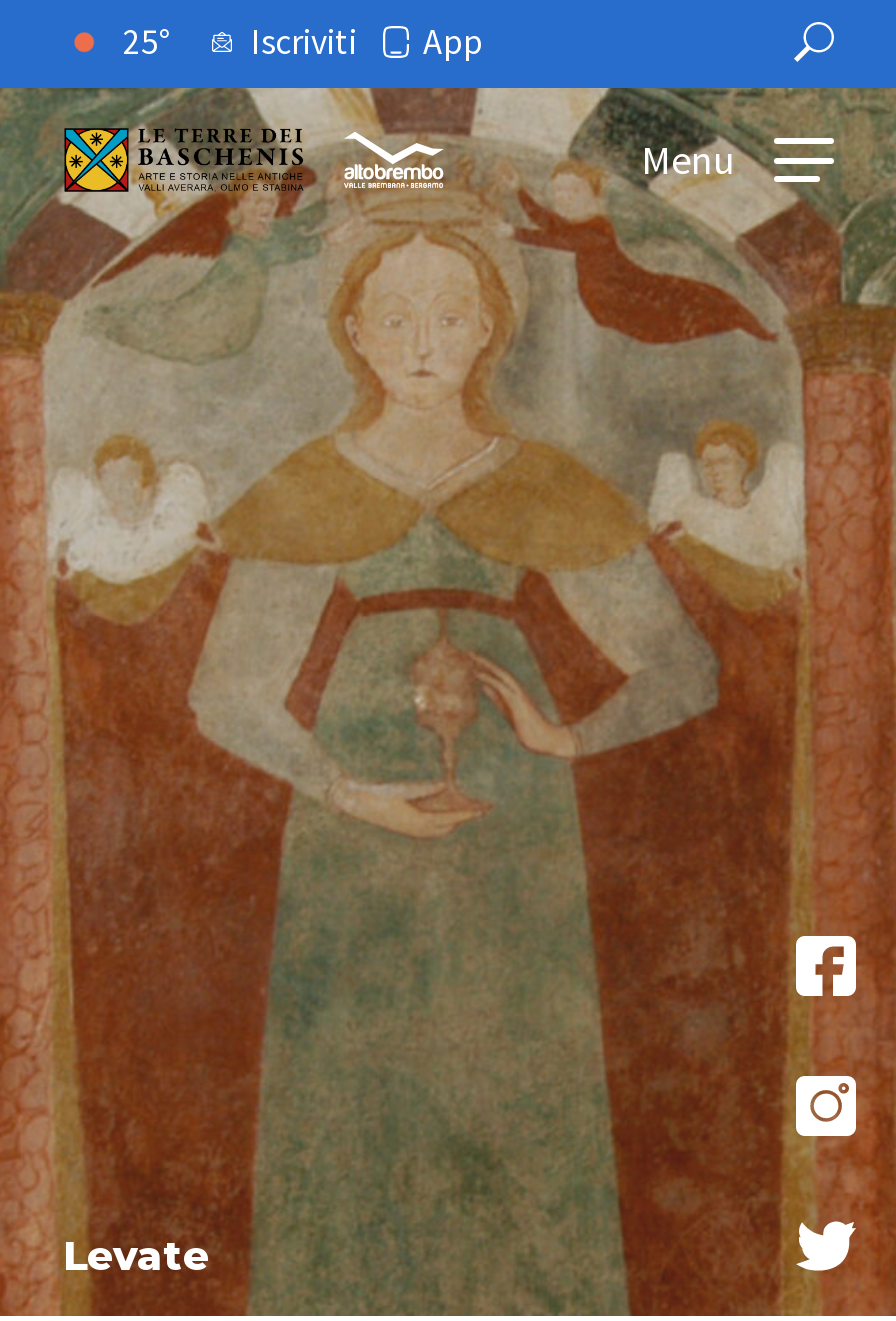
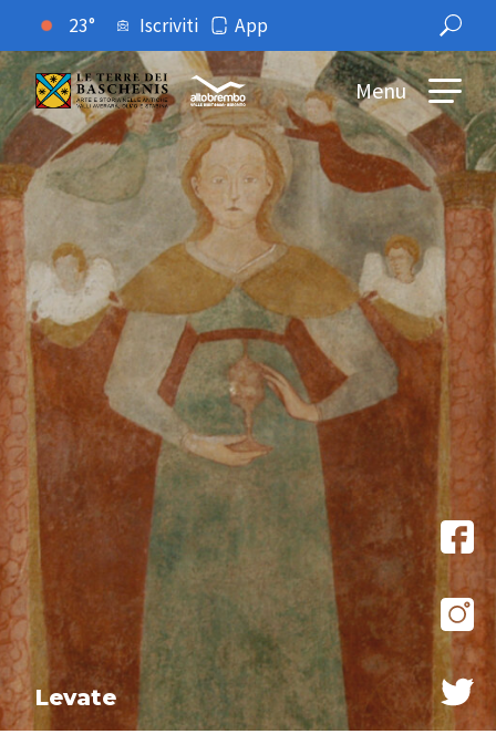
- 25° Iscriviti App
+ 23° Iscriviti App
